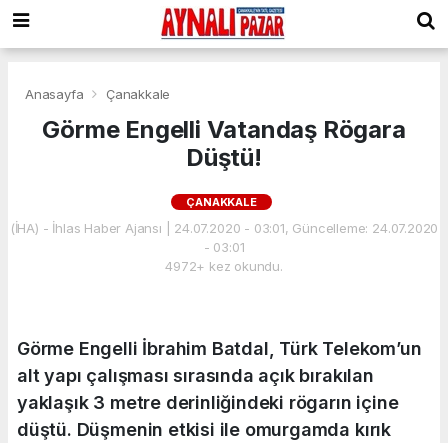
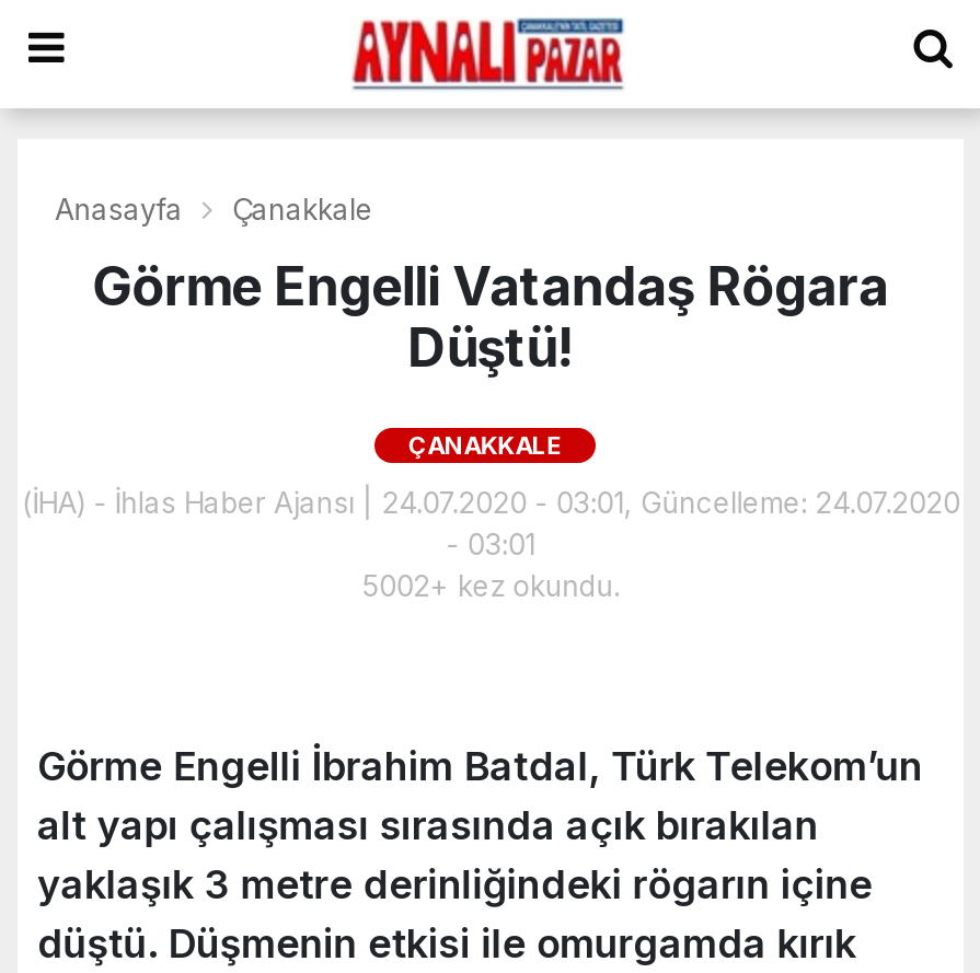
- 4972+ kez okundu.
+ 5002+ kez okundu.
